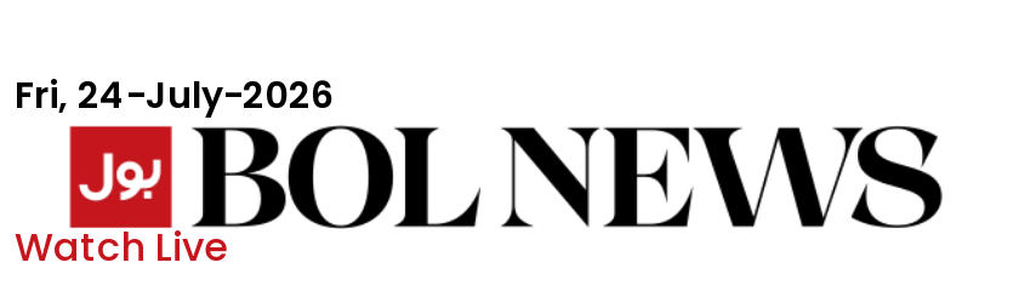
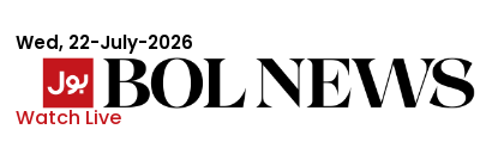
- Fri, 24-July-2026
+ Wed, 22-July-2026
